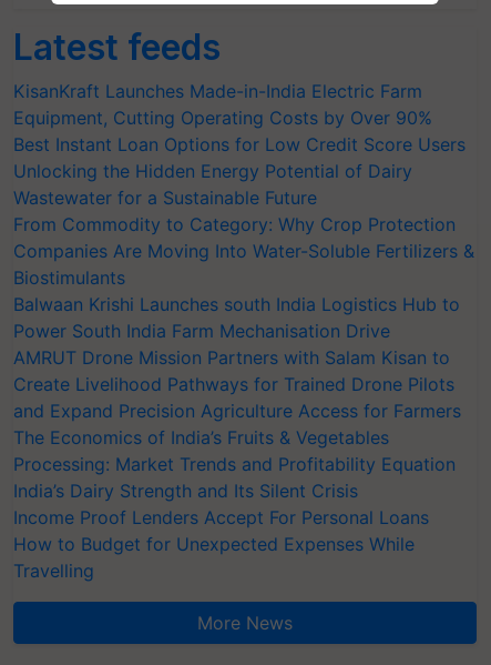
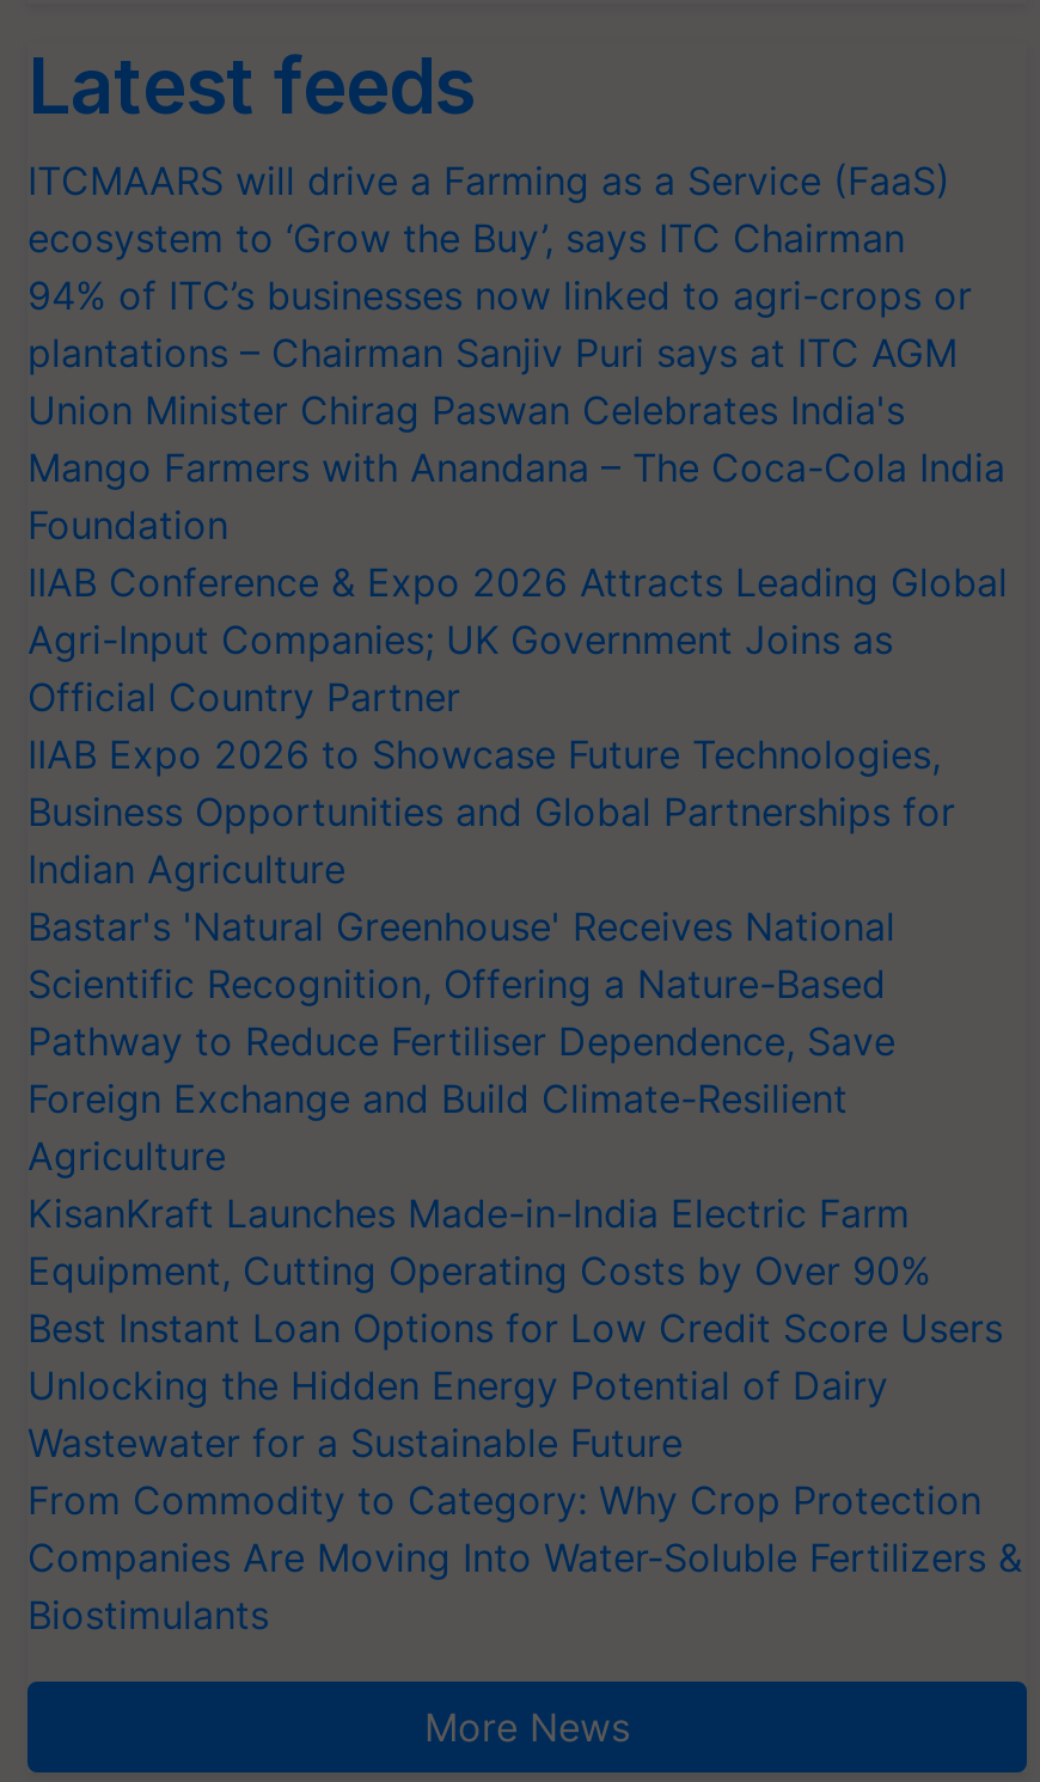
+ ITCMAARS will drive a Farming as a Service (FaaS)
+ ecosystem to ‘Grow the Buy’, says ITC Chairman
+ 94% of ITC’s businesses now linked to agri-crops or
+ plantations – Chairman Sanjiv Puri says at ITC AGM
+ Union Minister Chirag Paswan Celebrates India's
+ Mango Farmers with Anandana – The Coca-Cola India
+ Foundation
+ IIAB Conference & Expo 2026 Attracts Leading Global
+ Agri-Input Companies; UK Government Joins as
+ Official Country Partner
+ IIAB Expo 2026 to Showcase Future Technologies,
+ Business Opportunities and Global Partnerships for
+ Indian Agriculture
+ Bastar's 'Natural Greenhouse' Receives National
+ Scientific Recognition, Offering a Nature-Based
+ Pathway to Reduce Fertiliser Dependence, Save
+ Foreign Exchange and Build Climate-Resilient
+ Agriculture

moved down: KisanKraft Launches Made-in-India Electric Farm | Equipment, Cutting Operating Costs by Over 90% | Best Instant Loan Options for Low Credit Score Users | Unlocking the Hidden Energy Potential of Dairy | Wastewater for a Sustainable Future | From Commodity to Category: Why Crop Protection | Companies Are Moving Into Water-Soluble Fertilizers & | Biostimulants

- Balwaan Krishi Launches south India Logistics Hub to
- Power South India Farm Mechanisation Drive
- AMRUT Drone Mission Partners with Salam Kisan to
- Create Livelihood Pathways for Trained Drone Pilots
- and Expand Precision Agriculture Access for Farmers
- The Economics of India’s Fruits & Vegetables
- Processing: Market Trends and Profitability Equation
- India’s Dairy Strength and Its Silent Crisis
- Income Proof Lenders Accept For Personal Loans
- How to Budget for Unexpected Expenses While
- Travelling
